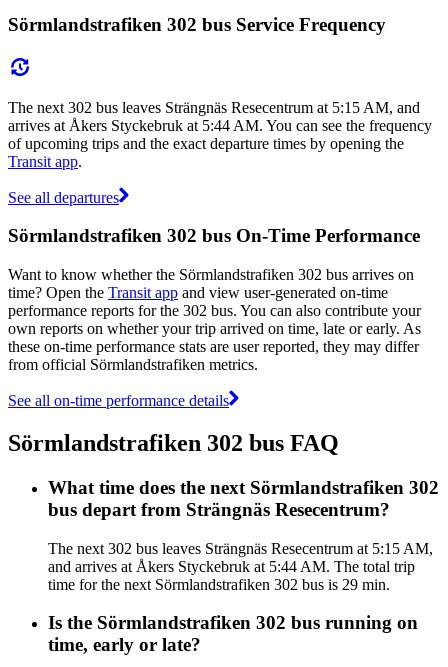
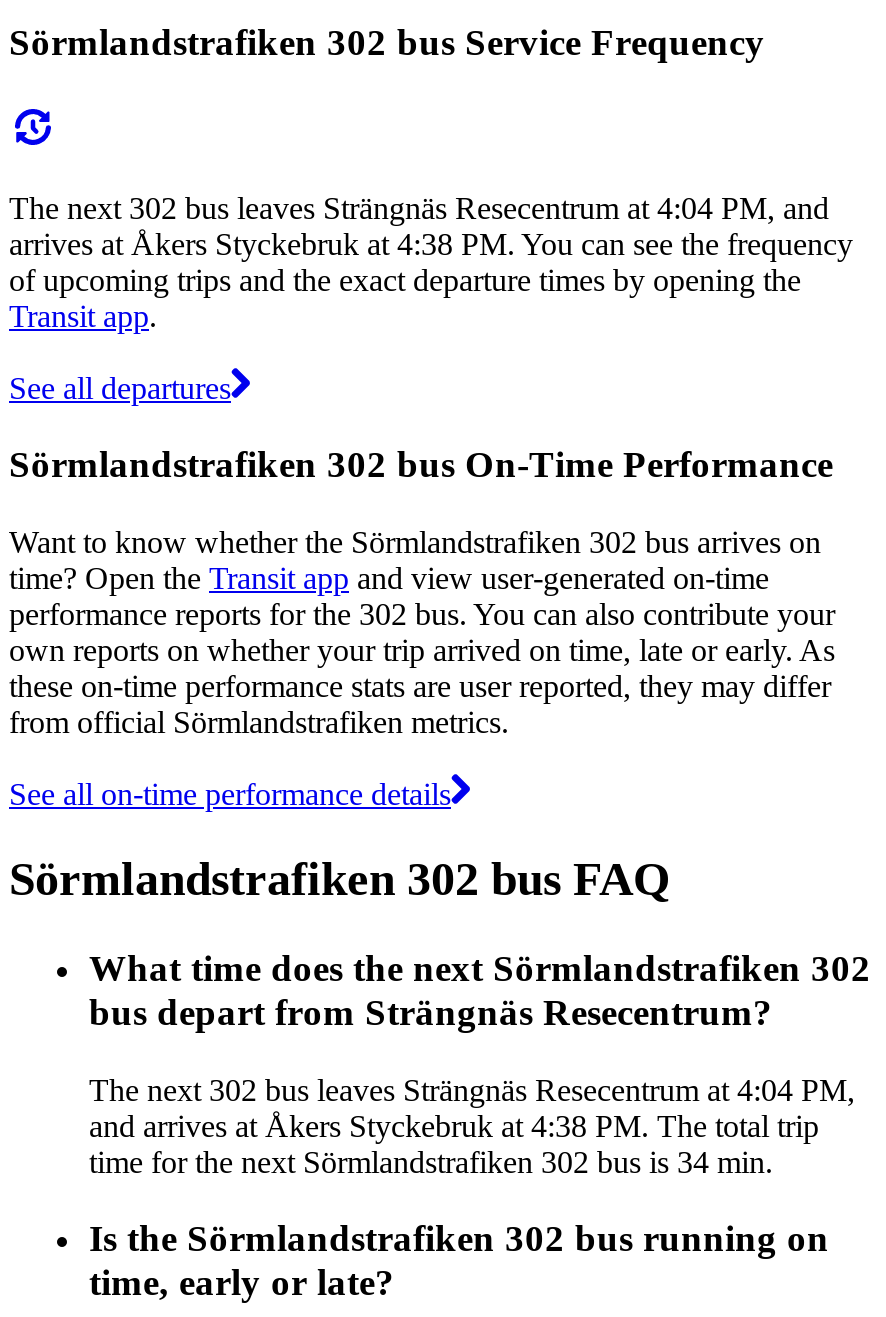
- The next 302 bus leaves Strängnäs Resecentrum at 5:15 AM, and
+ The next 302 bus leaves Strängnäs Resecentrum at 4:04 PM, and

- arrives at Åkers Styckebruk at 5:44 AM. You can see the frequency
+ arrives at Åkers Styckebruk at 4:38 PM. You can see the frequency

- The next 302 bus leaves Strängnäs Resecentrum at 5:15 AM,
+ The next 302 bus leaves Strängnäs Resecentrum at 4:04 PM,

- and arrives at Åkers Styckebruk at 5:44 AM. The total trip
+ and arrives at Åkers Styckebruk at 4:38 PM. The total trip

- time for the next Sörmlandstrafiken 302 bus is 29 min.
+ time for the next Sörmlandstrafiken 302 bus is 34 min.
